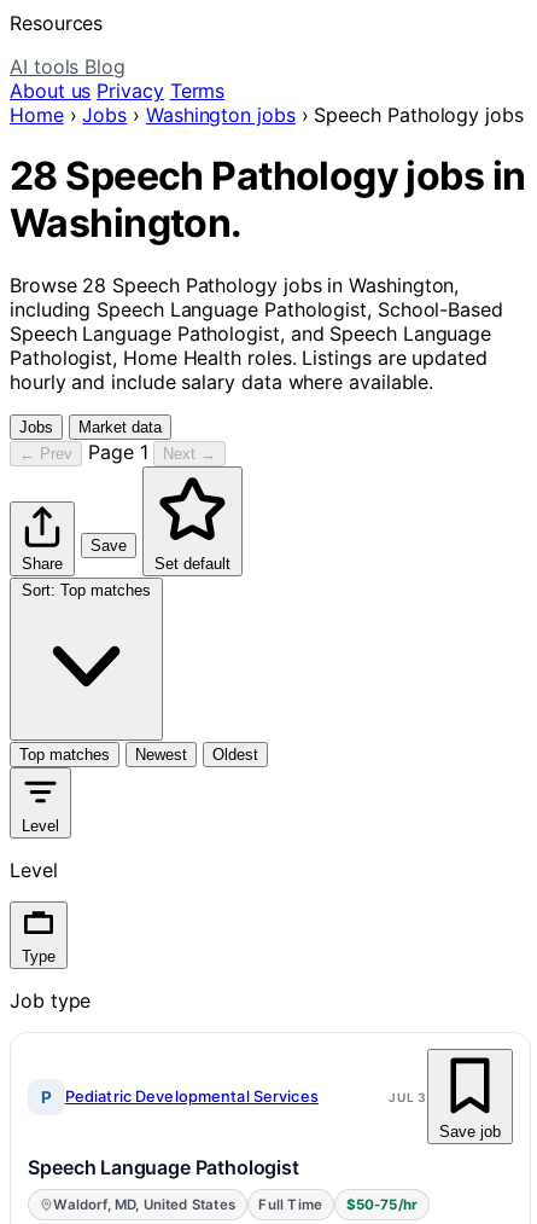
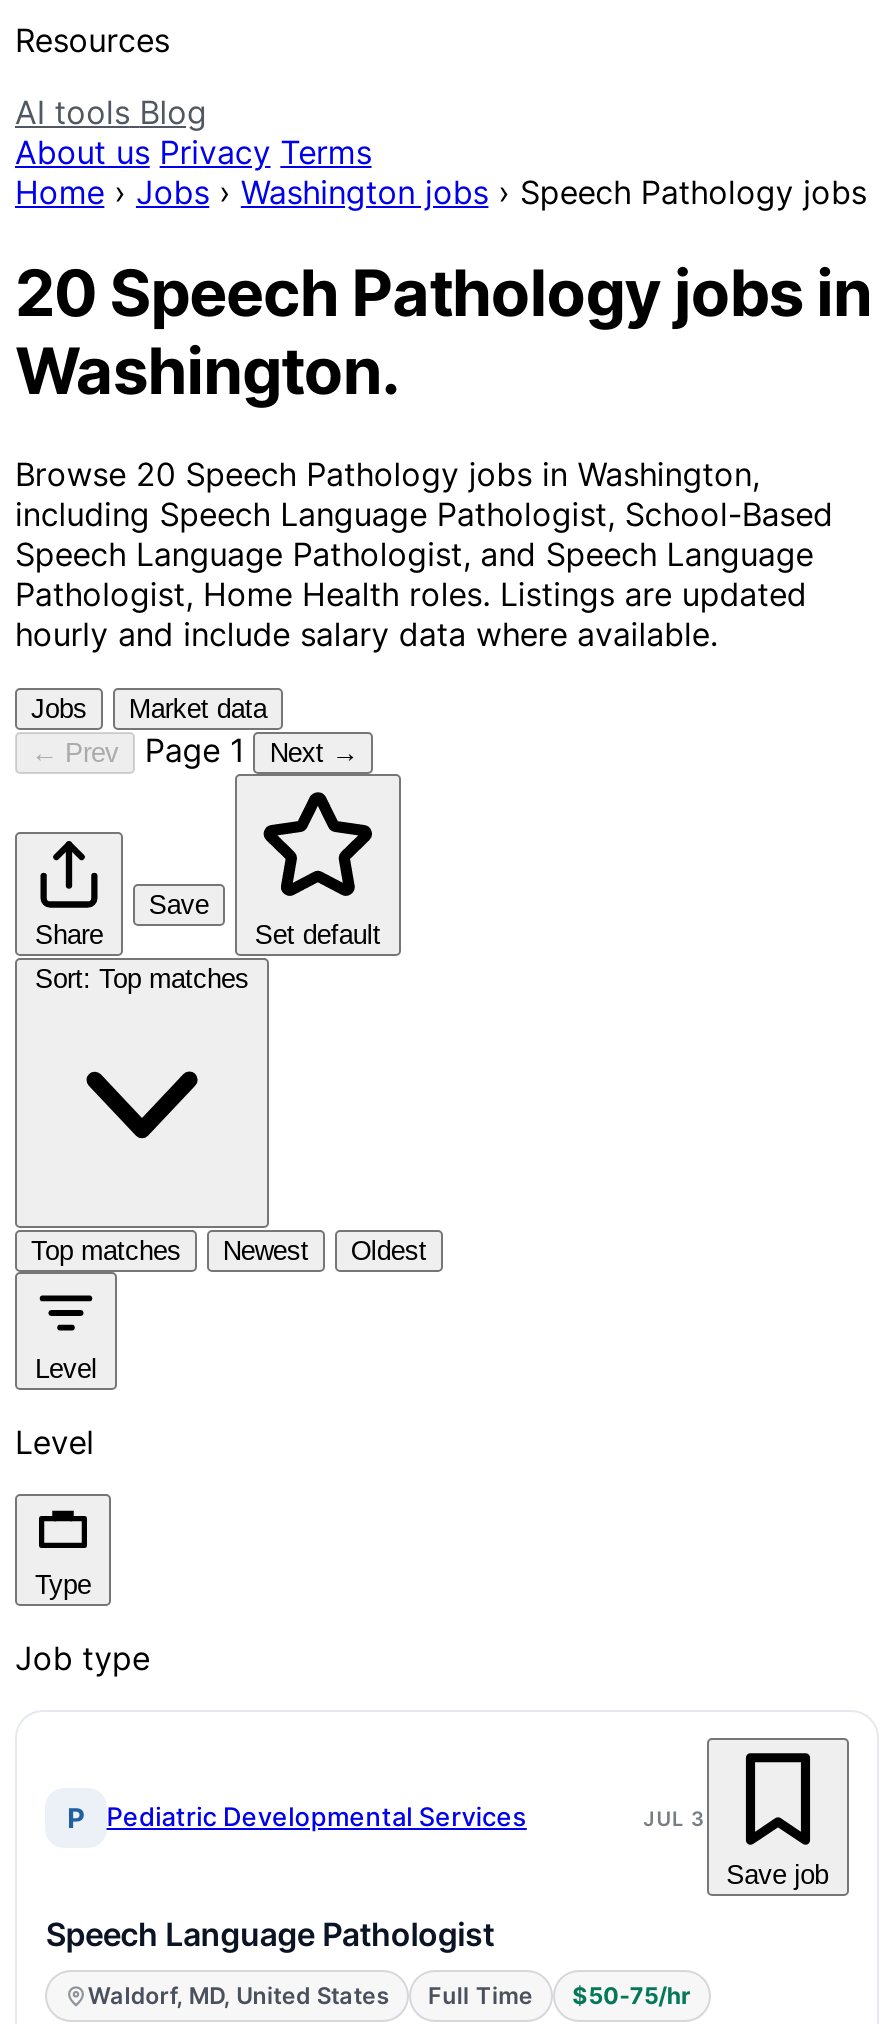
- 28 Speech Pathology jobs in
+ 20 Speech Pathology jobs in

- Browse 28 Speech Pathology jobs in Washington,
+ Browse 20 Speech Pathology jobs in Washington,
